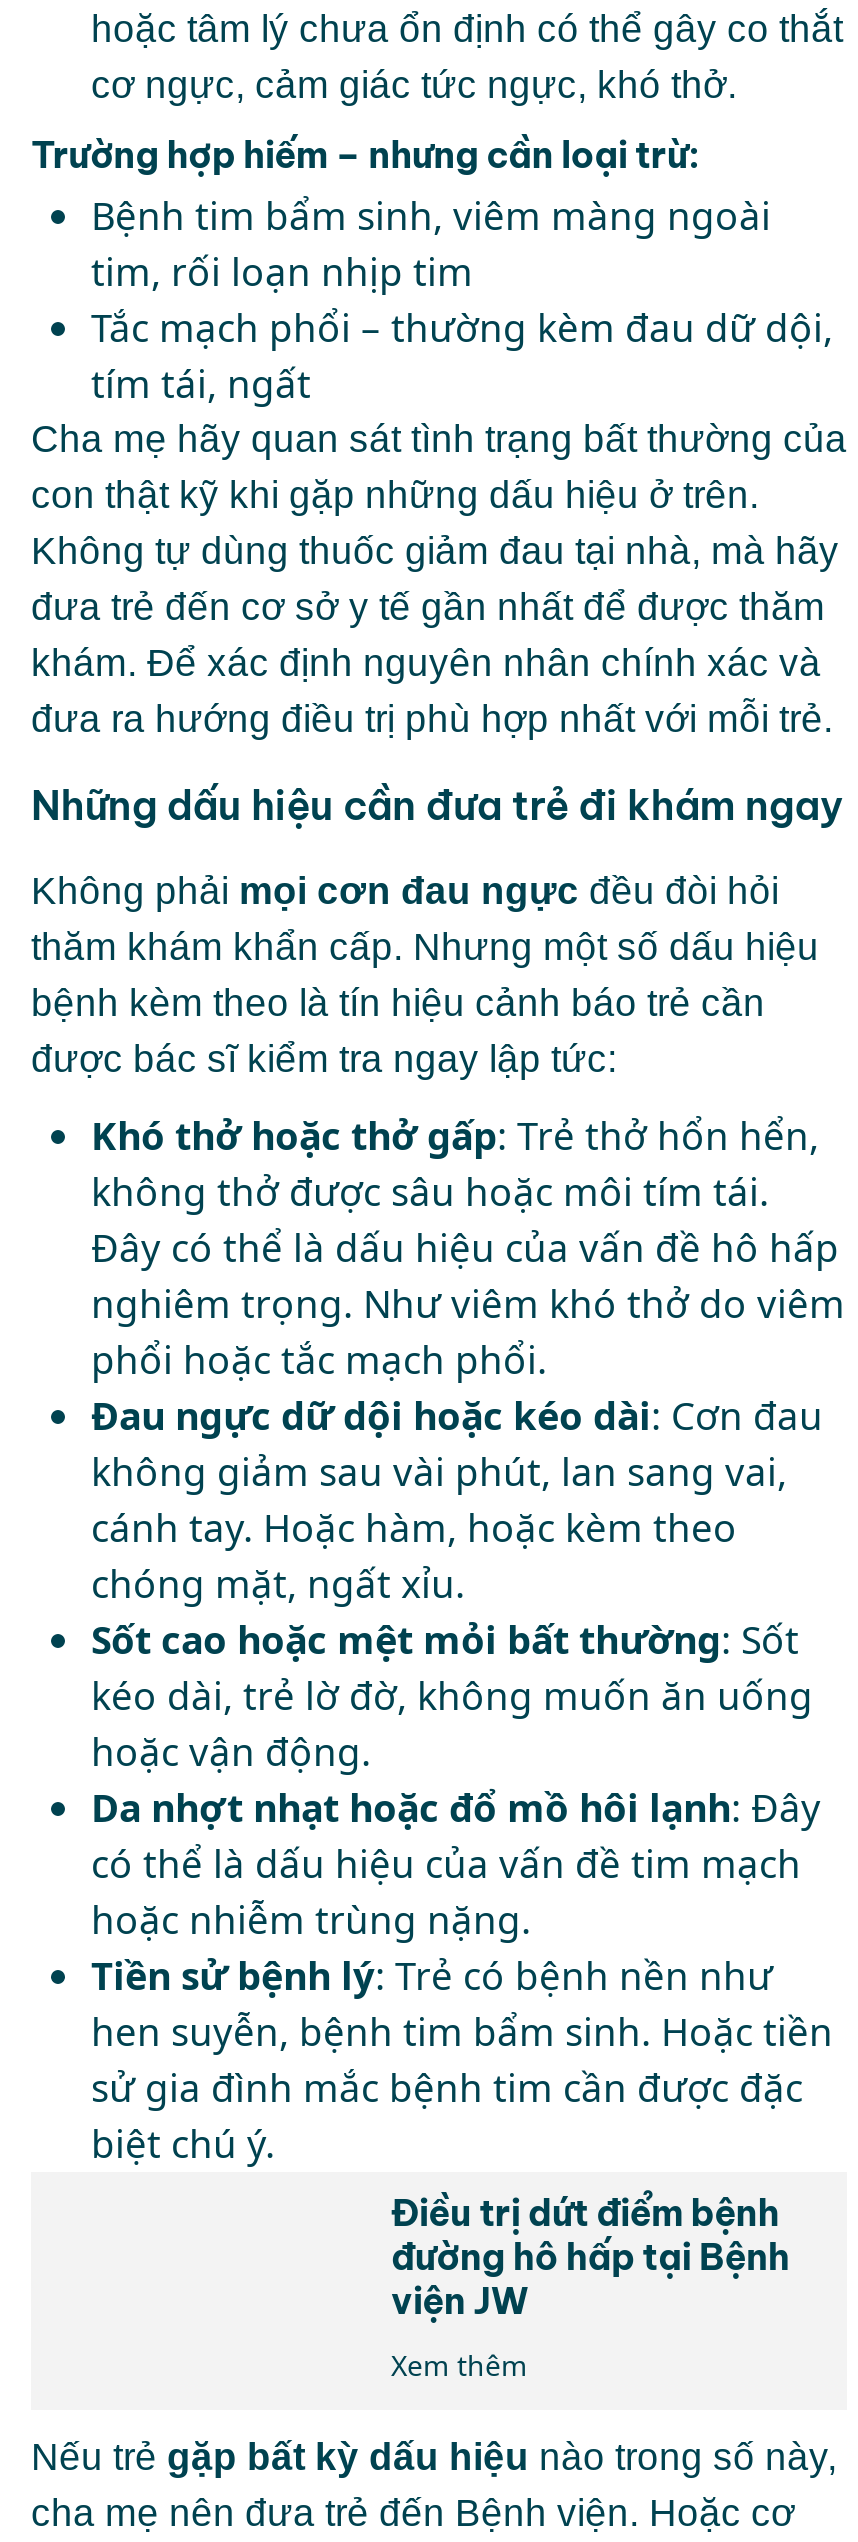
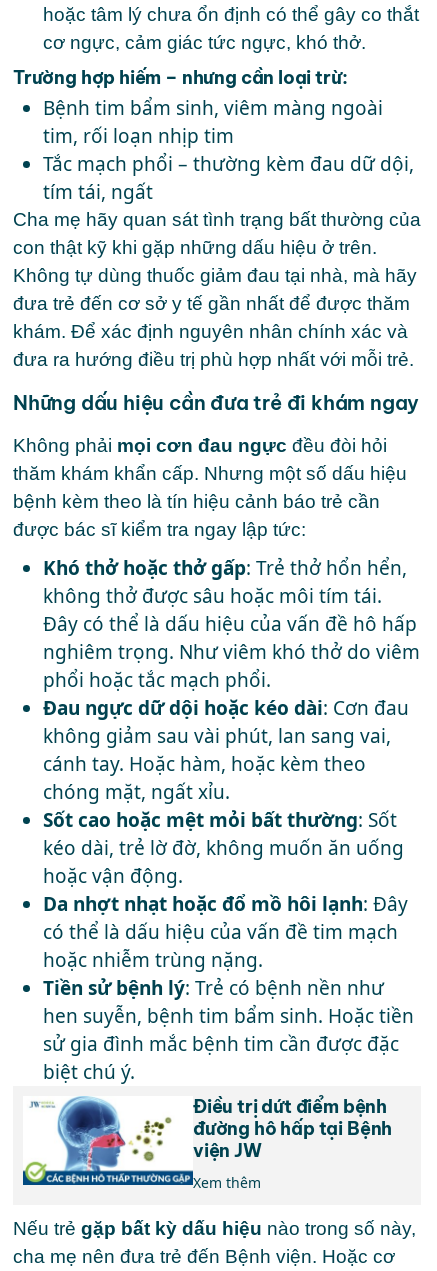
+ [image]
